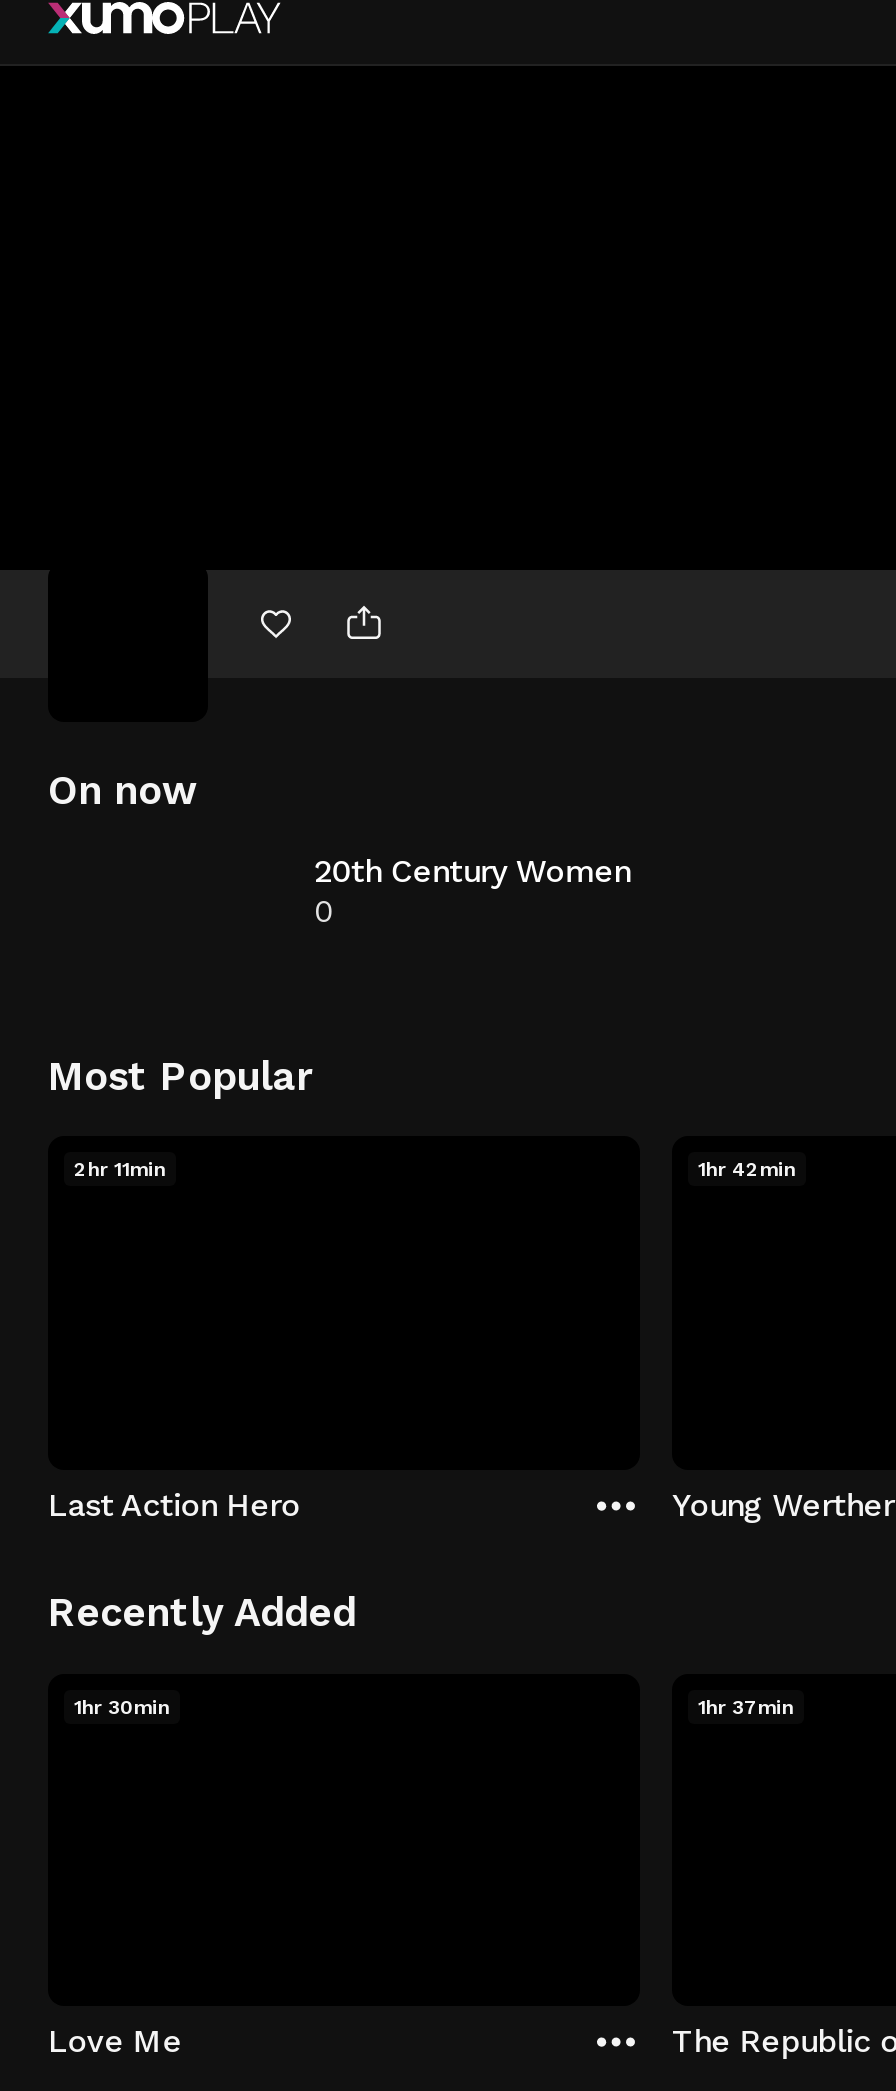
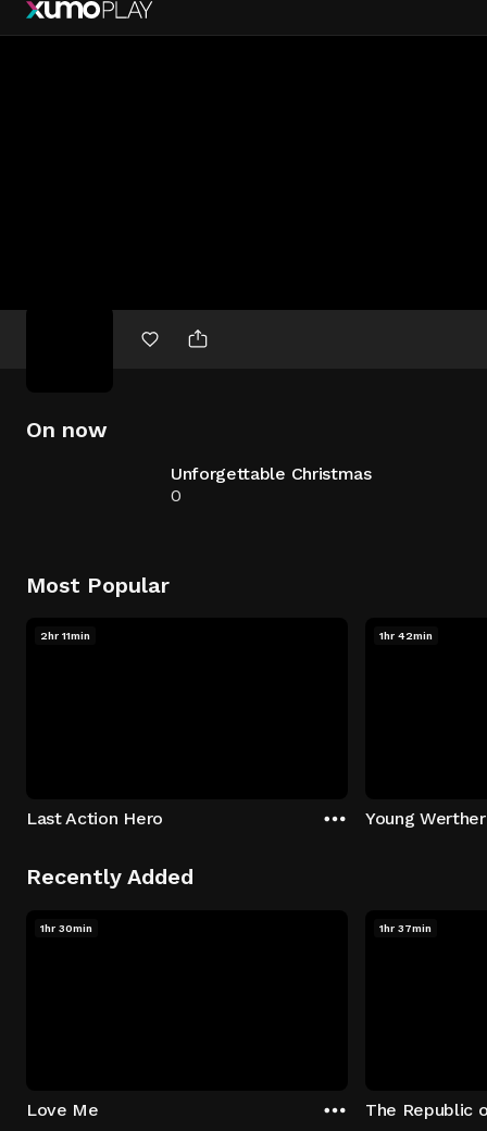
- 20th Century Women
+ Unforgettable Christmas
